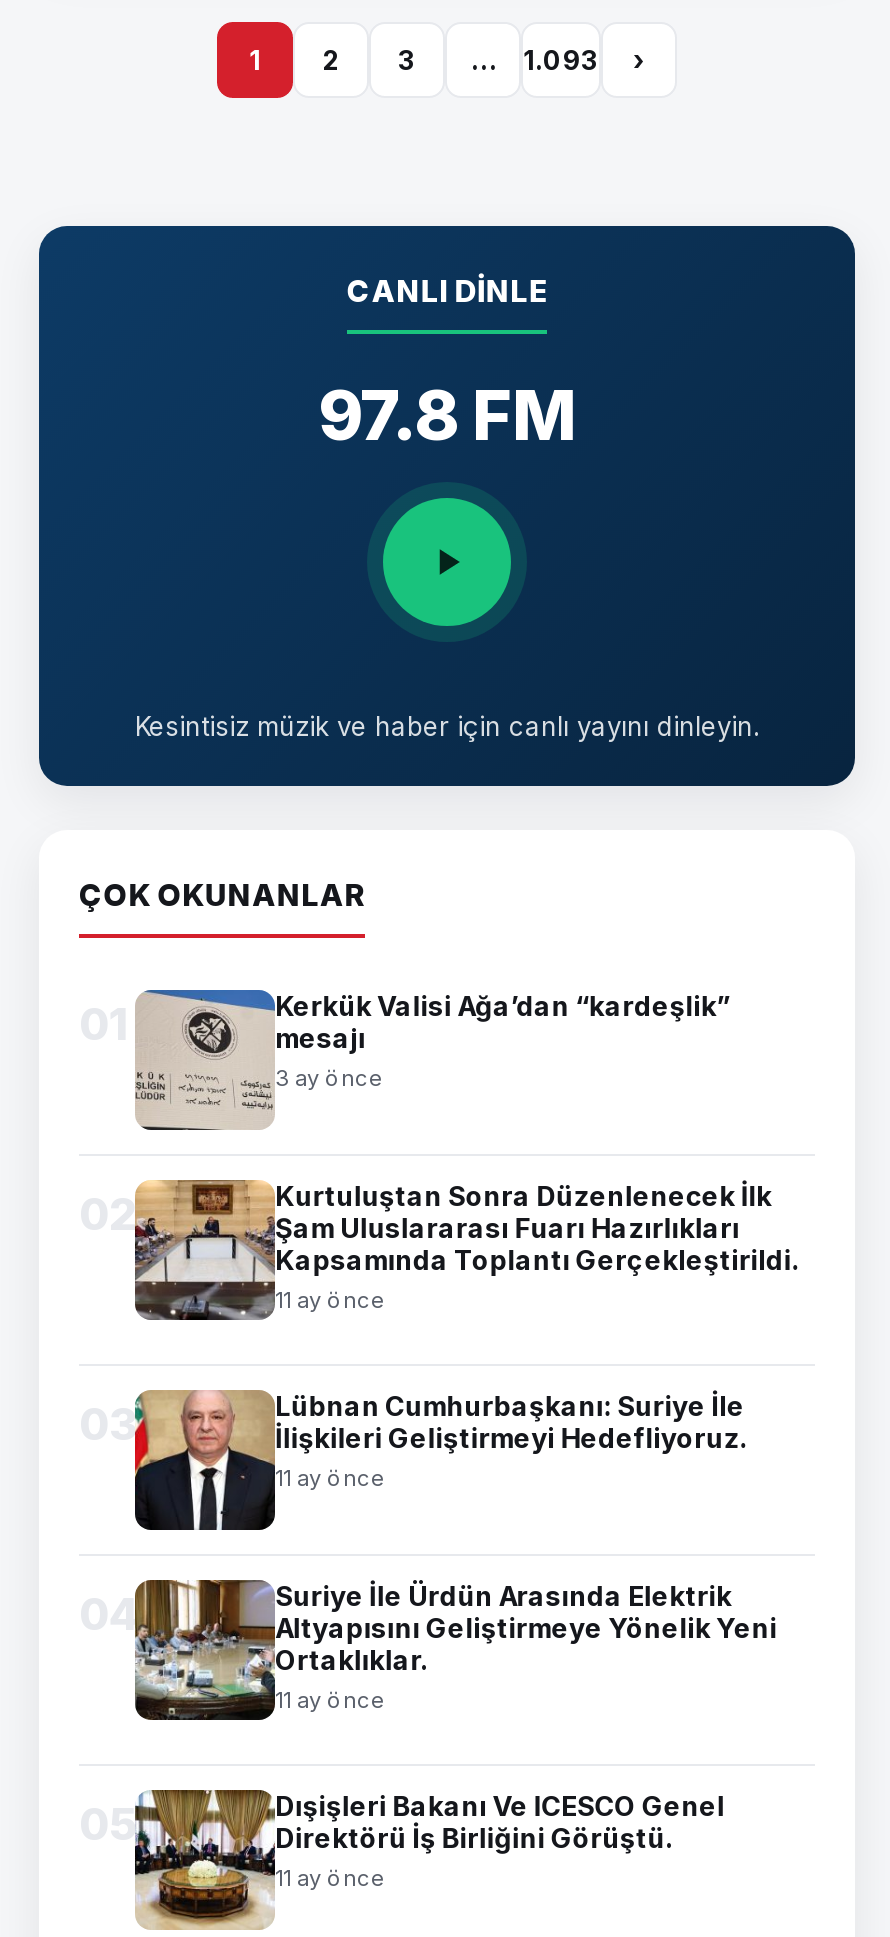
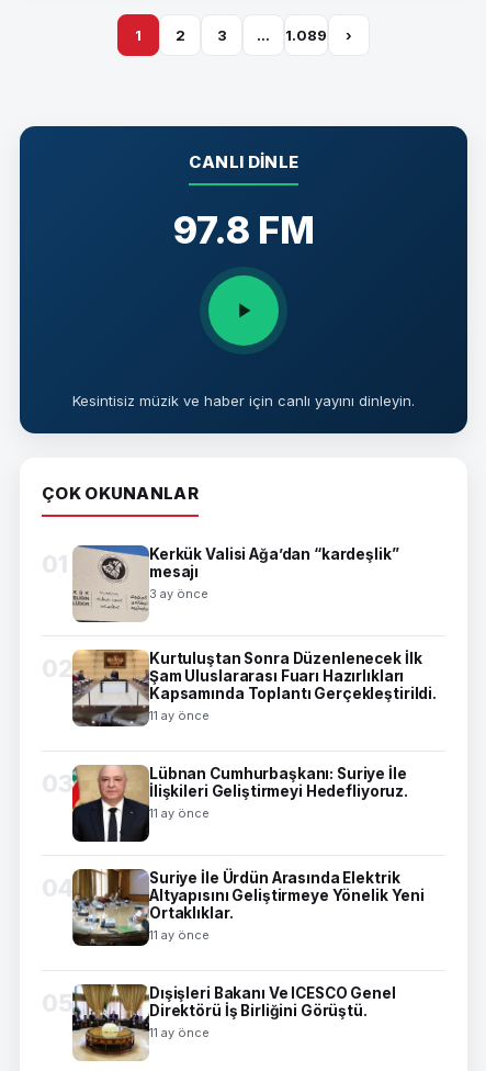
- 1.093
+ 1.089
